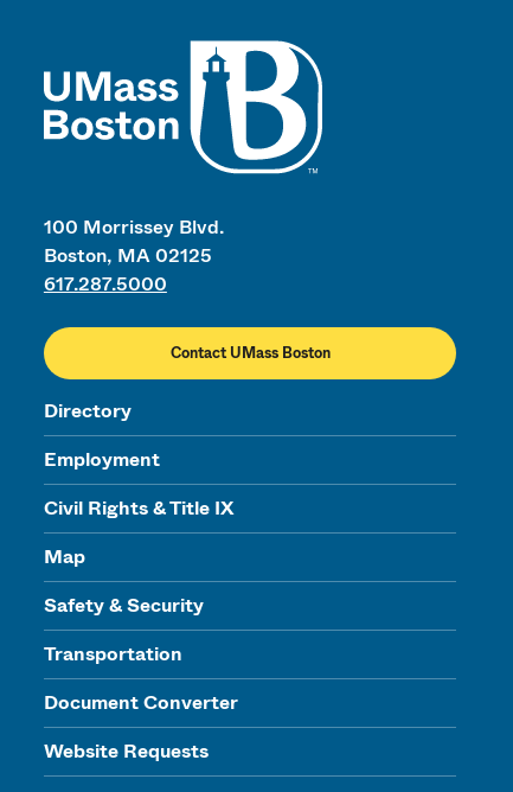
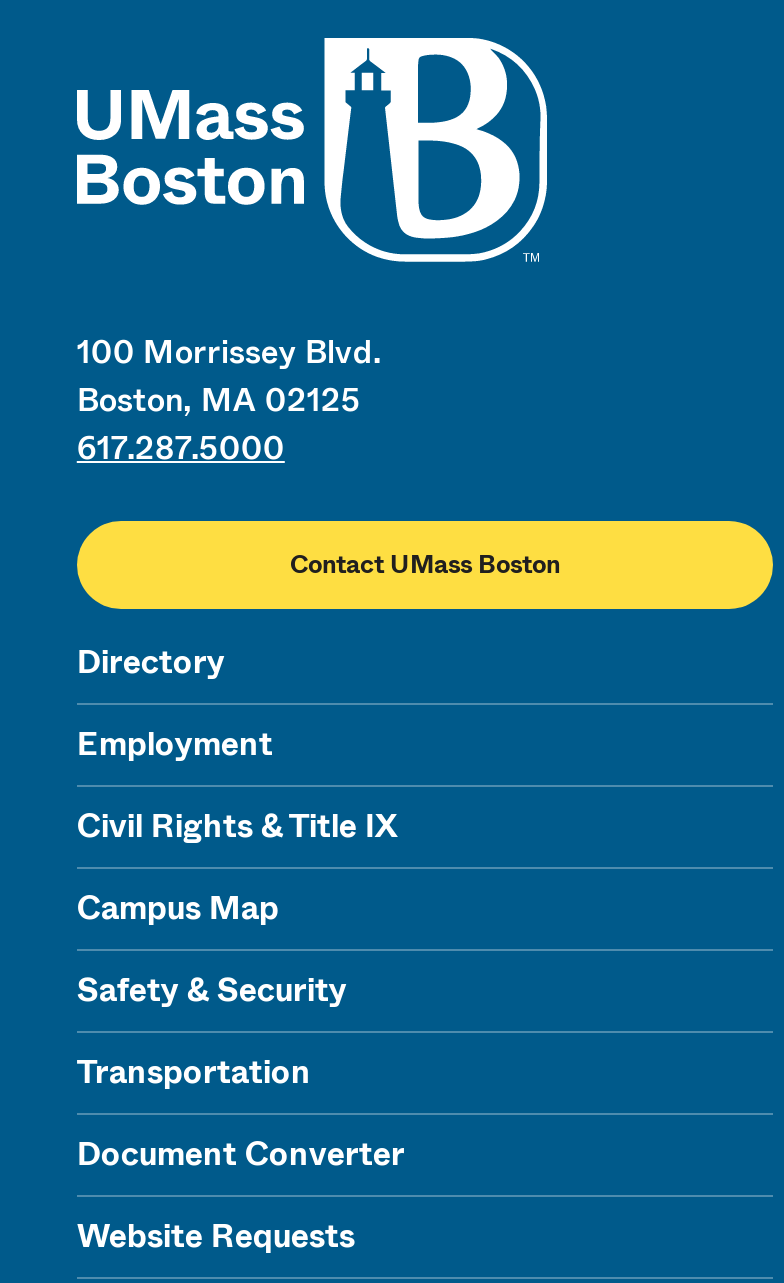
- Map
+ Campus Map
